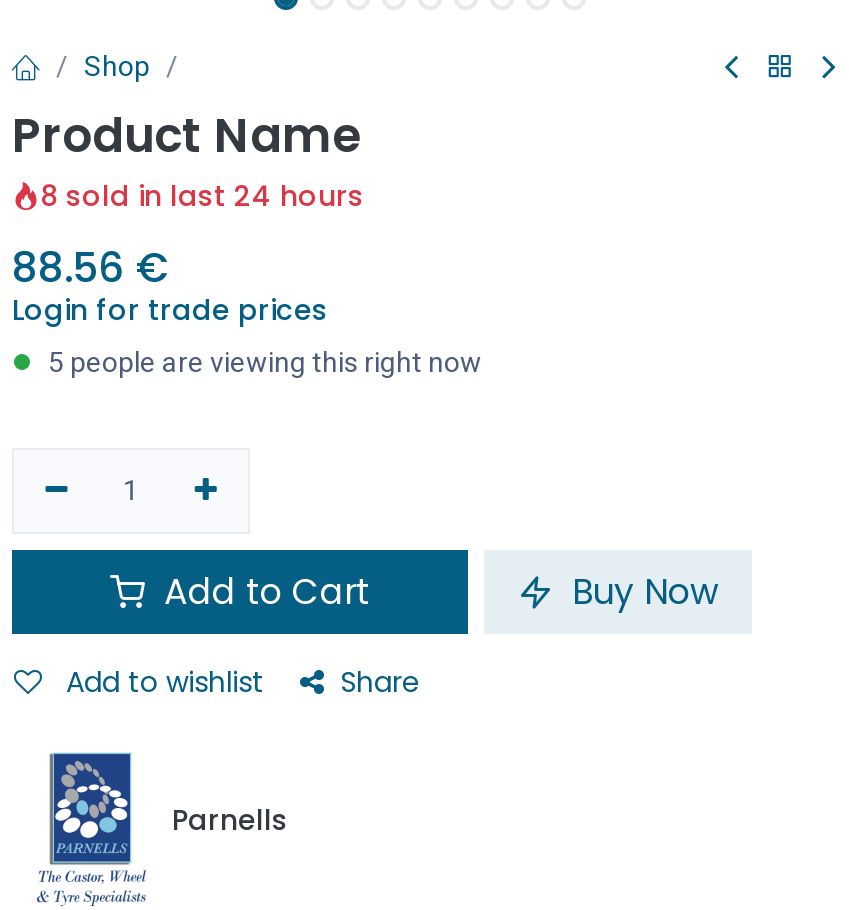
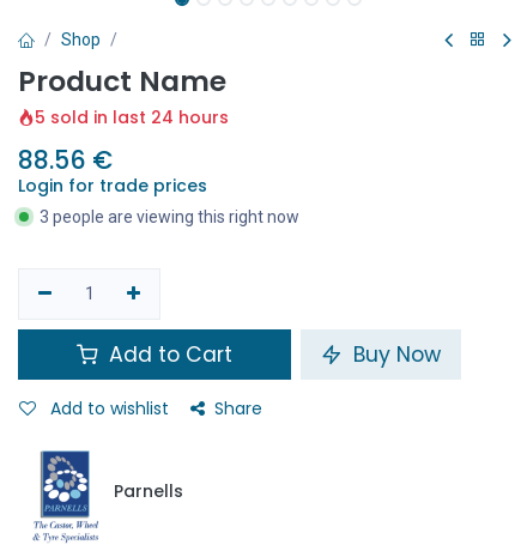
- 8 sold in last 24 hours
+ 5 sold in last 24 hours

- 5 people are viewing this right now
+ 3 people are viewing this right now
